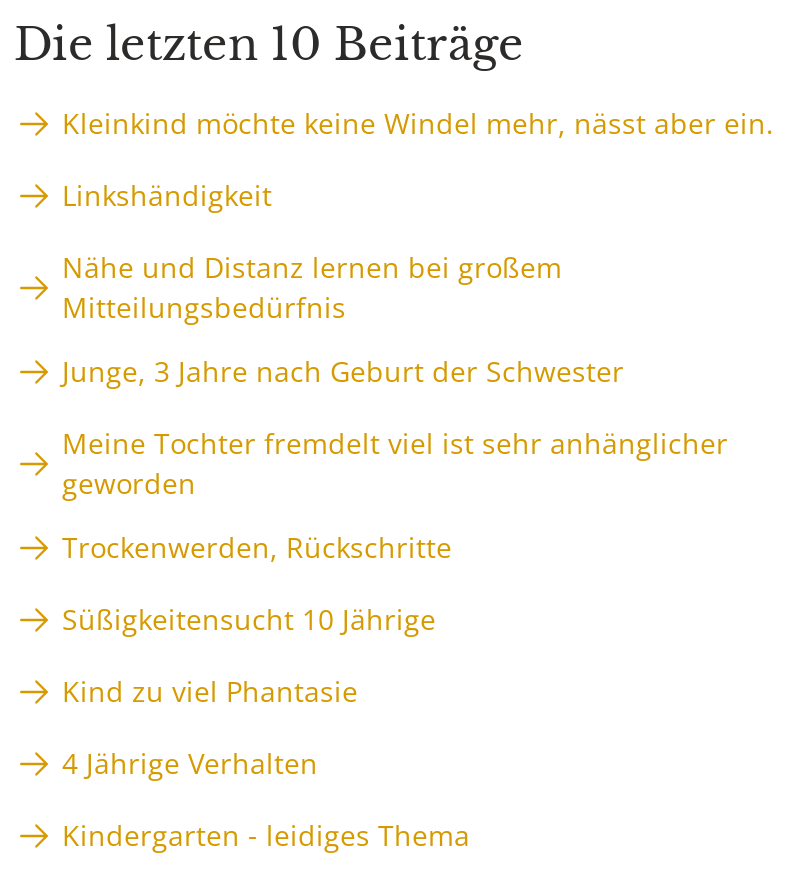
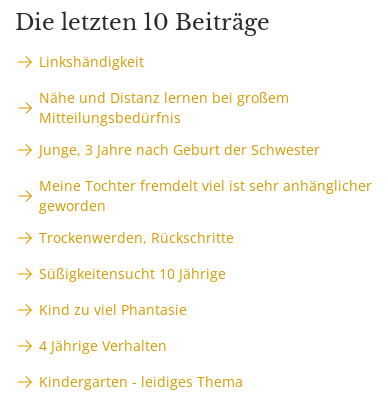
- Kleinkind möchte keine Windel mehr, nässt aber ein.
